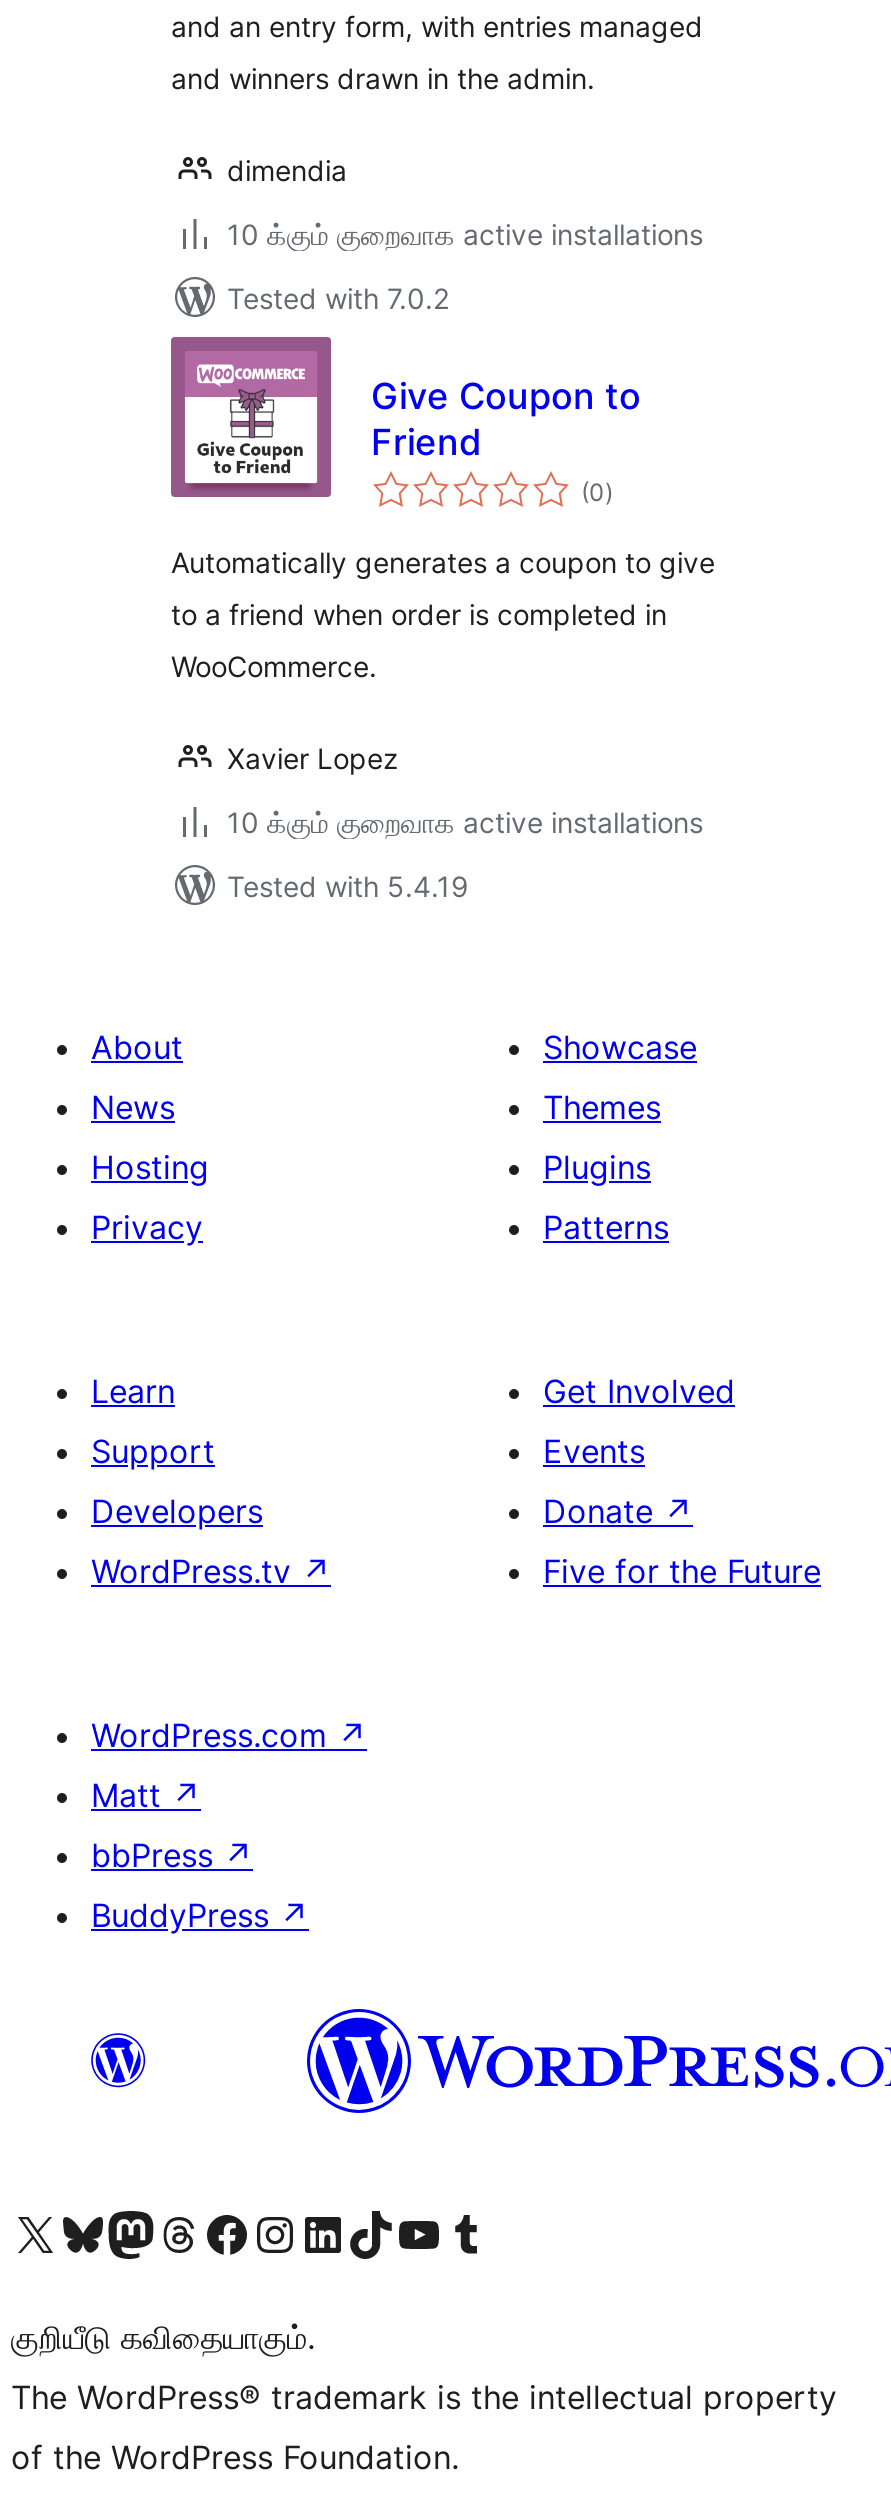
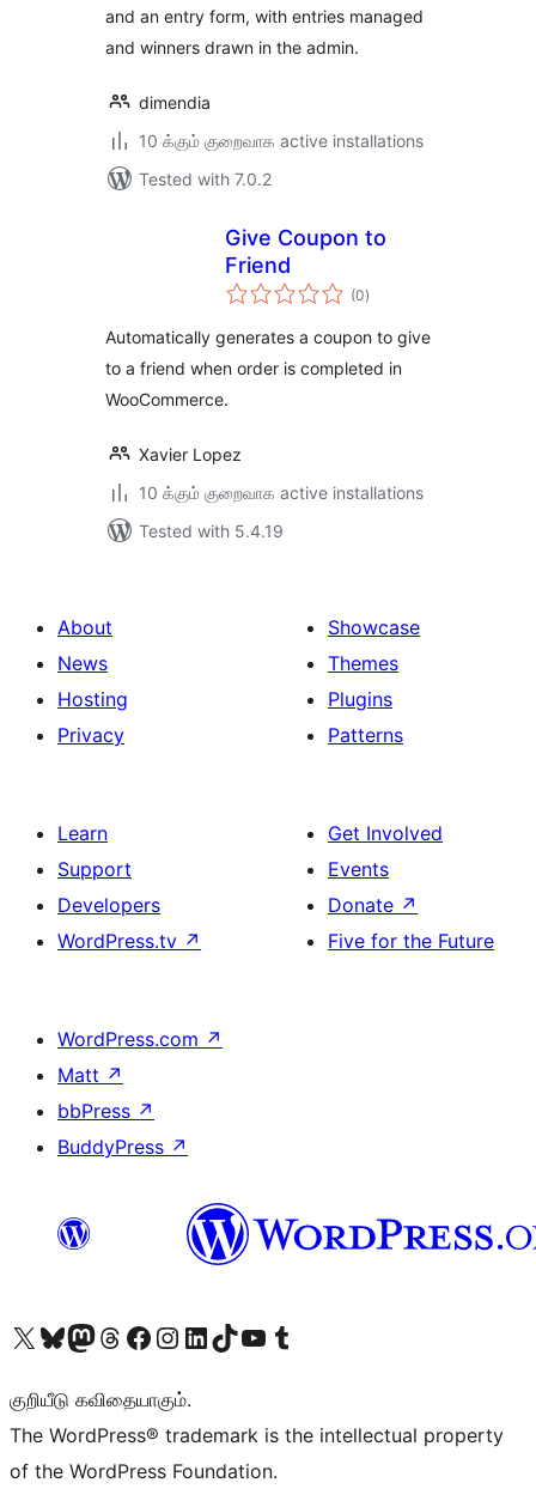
- [image]
